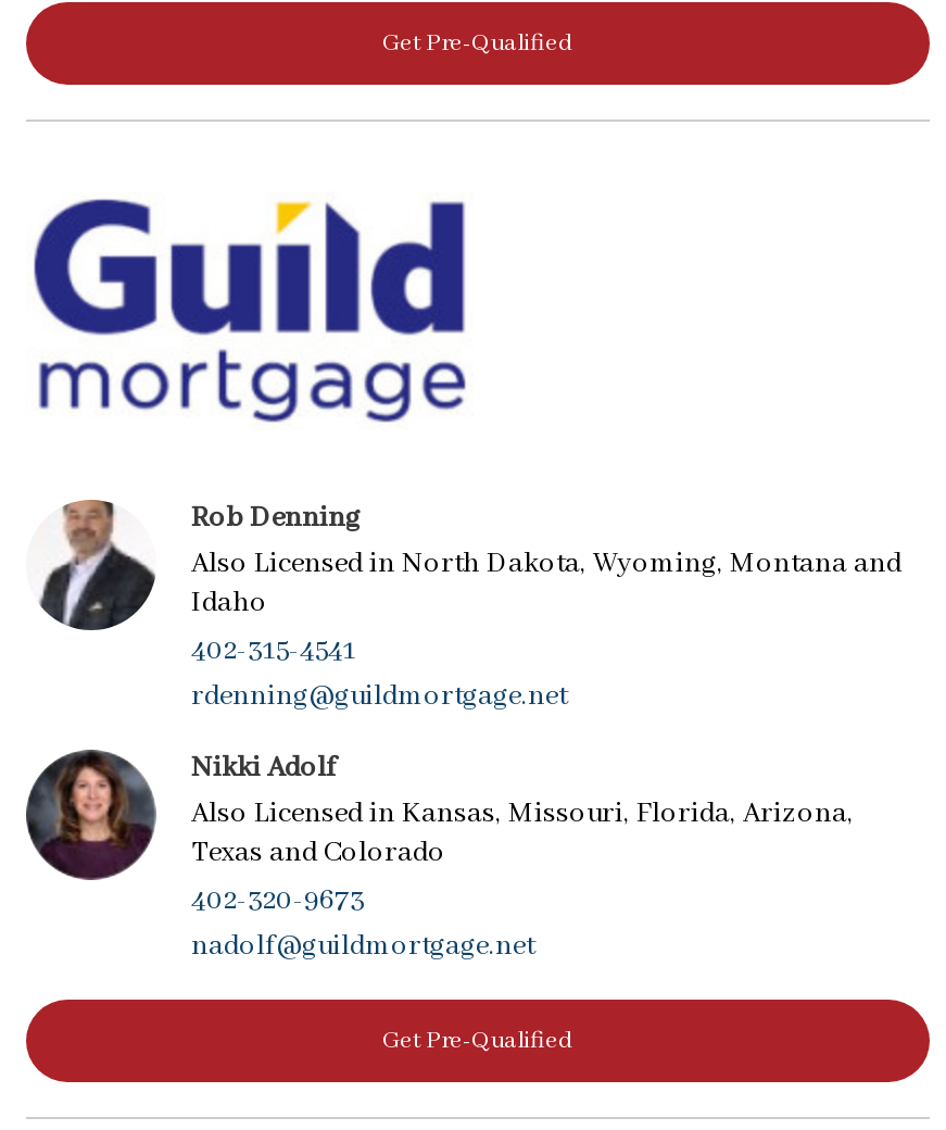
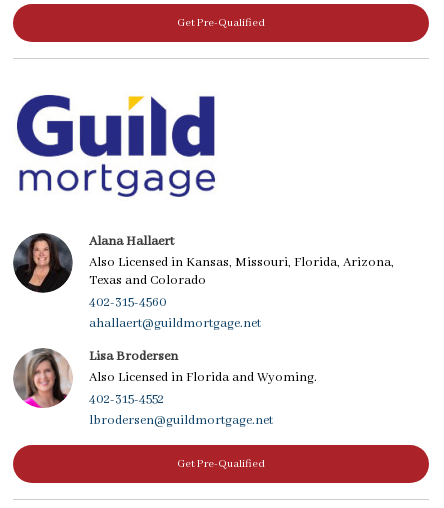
- [image]
- Rob Denning
- Also Licensed in North Dakota, Wyoming, Montana and
- Idaho
- 402-315-4541
- rdenning@guildmortgage.net
- Nikki Adolf
+ [image]
+ Alana Hallaert

- [image]
- 402-320-9673
- nadolf@guildmortgage.net
+ [image]
+ 402-315-4560
+ ahallaert@guildmortgage.net
+ Lisa Brodersen
+ Also Licensed in Florida and Wyoming.
+ 402-315-4552
+ lbrodersen@guildmortgage.net

moved up: Also Licensed in Kansas, Missouri, Florida, Arizona, | Texas and Colorado
